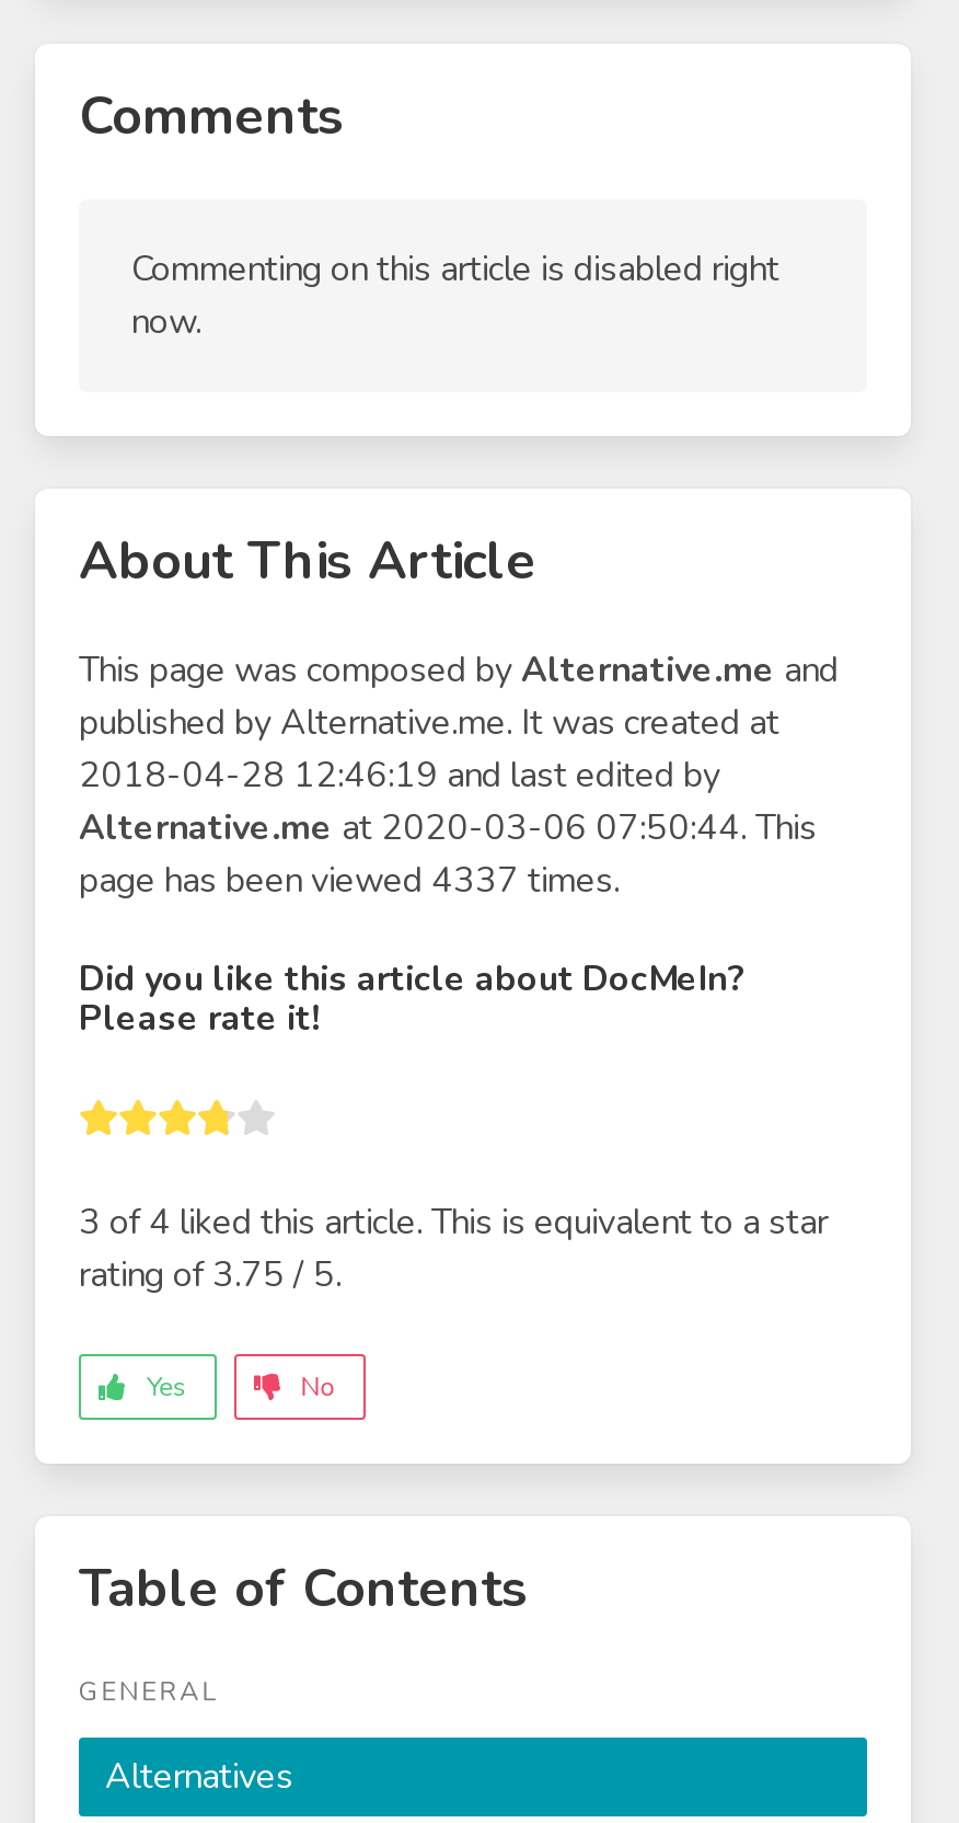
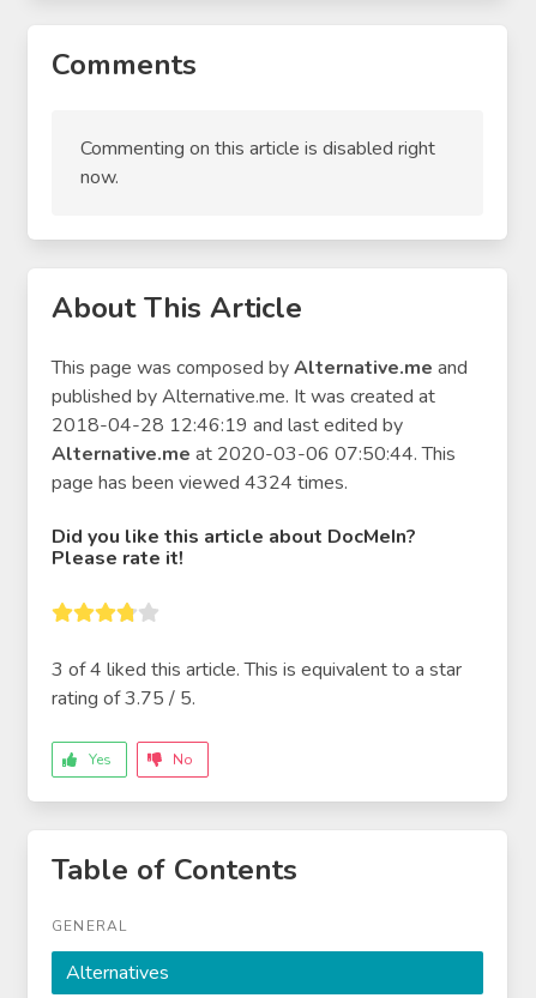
- page has been viewed 4337 times.
+ page has been viewed 4324 times.
